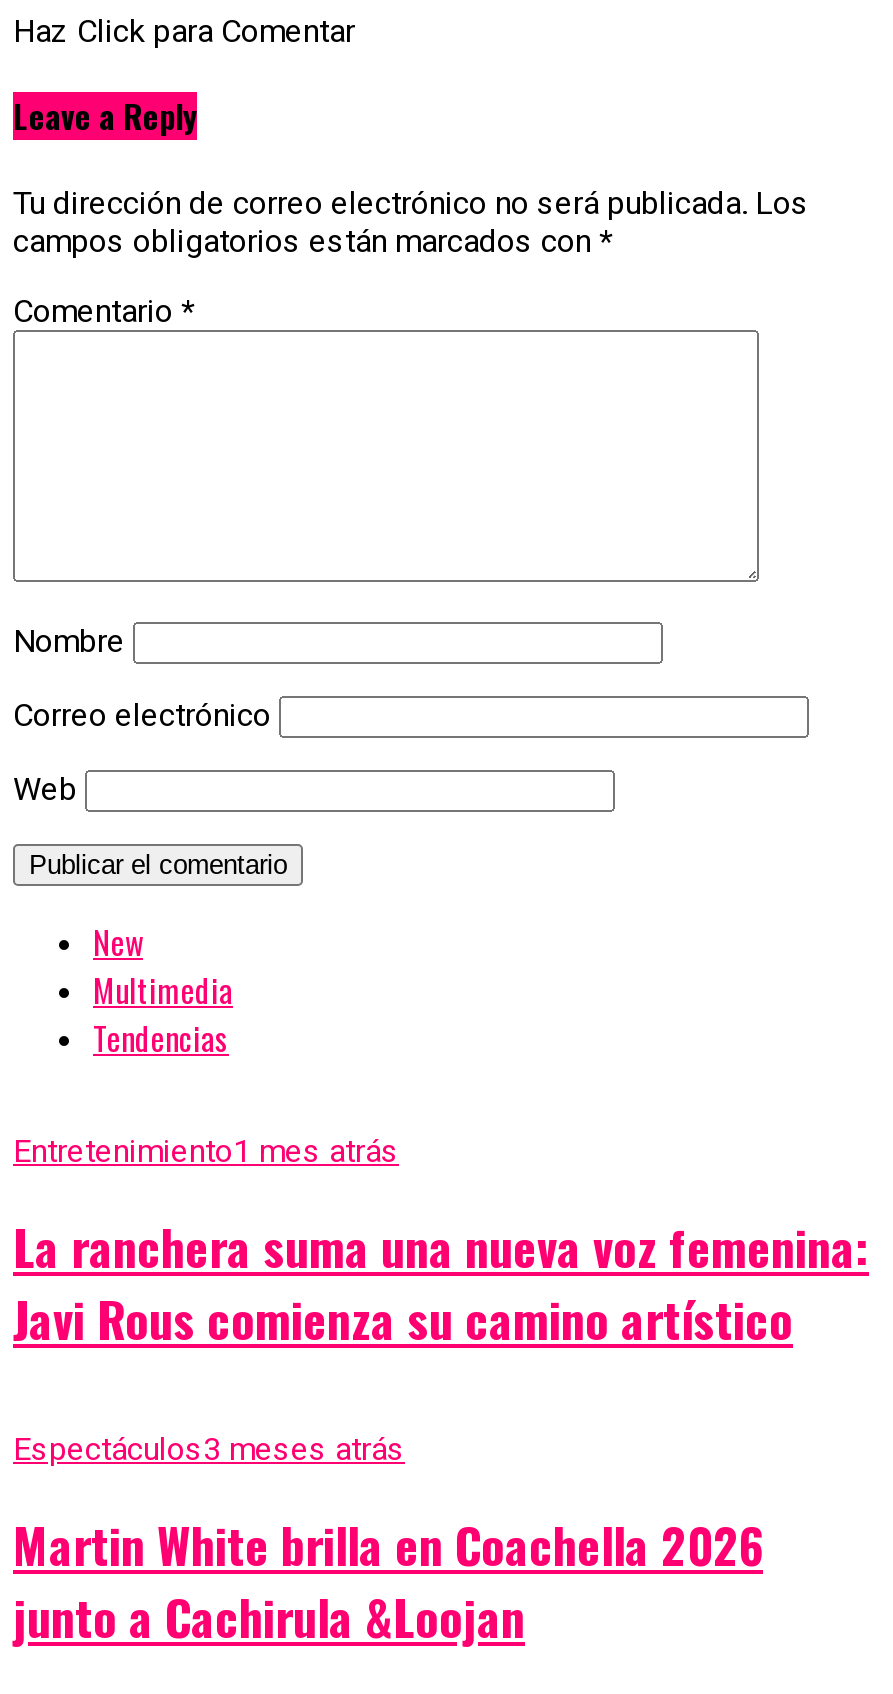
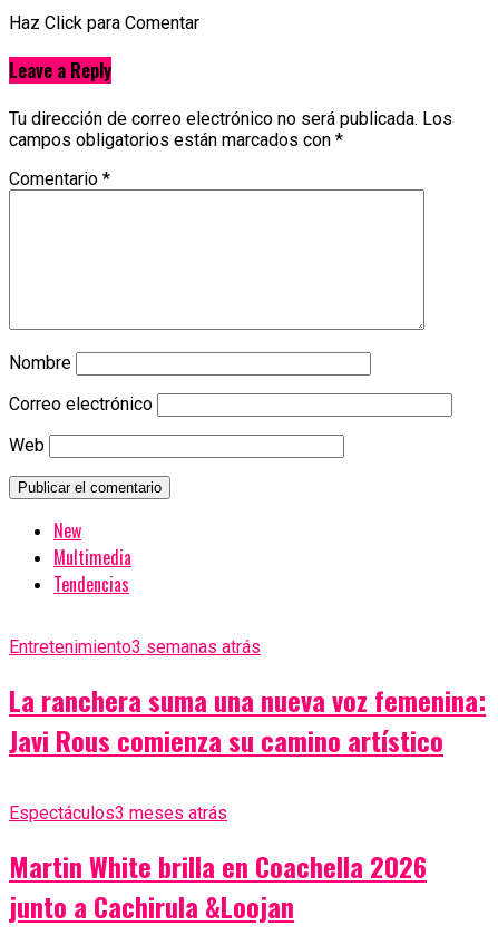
- Entretenimiento1 mes atrás
+ Entretenimiento3 semanas atrás
